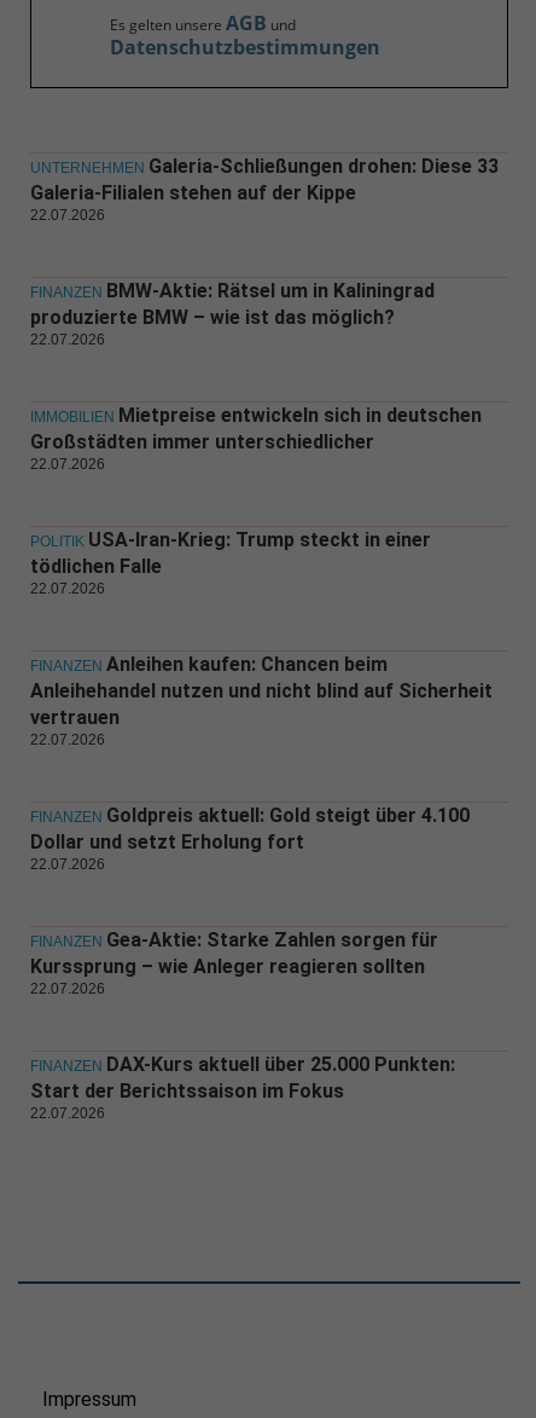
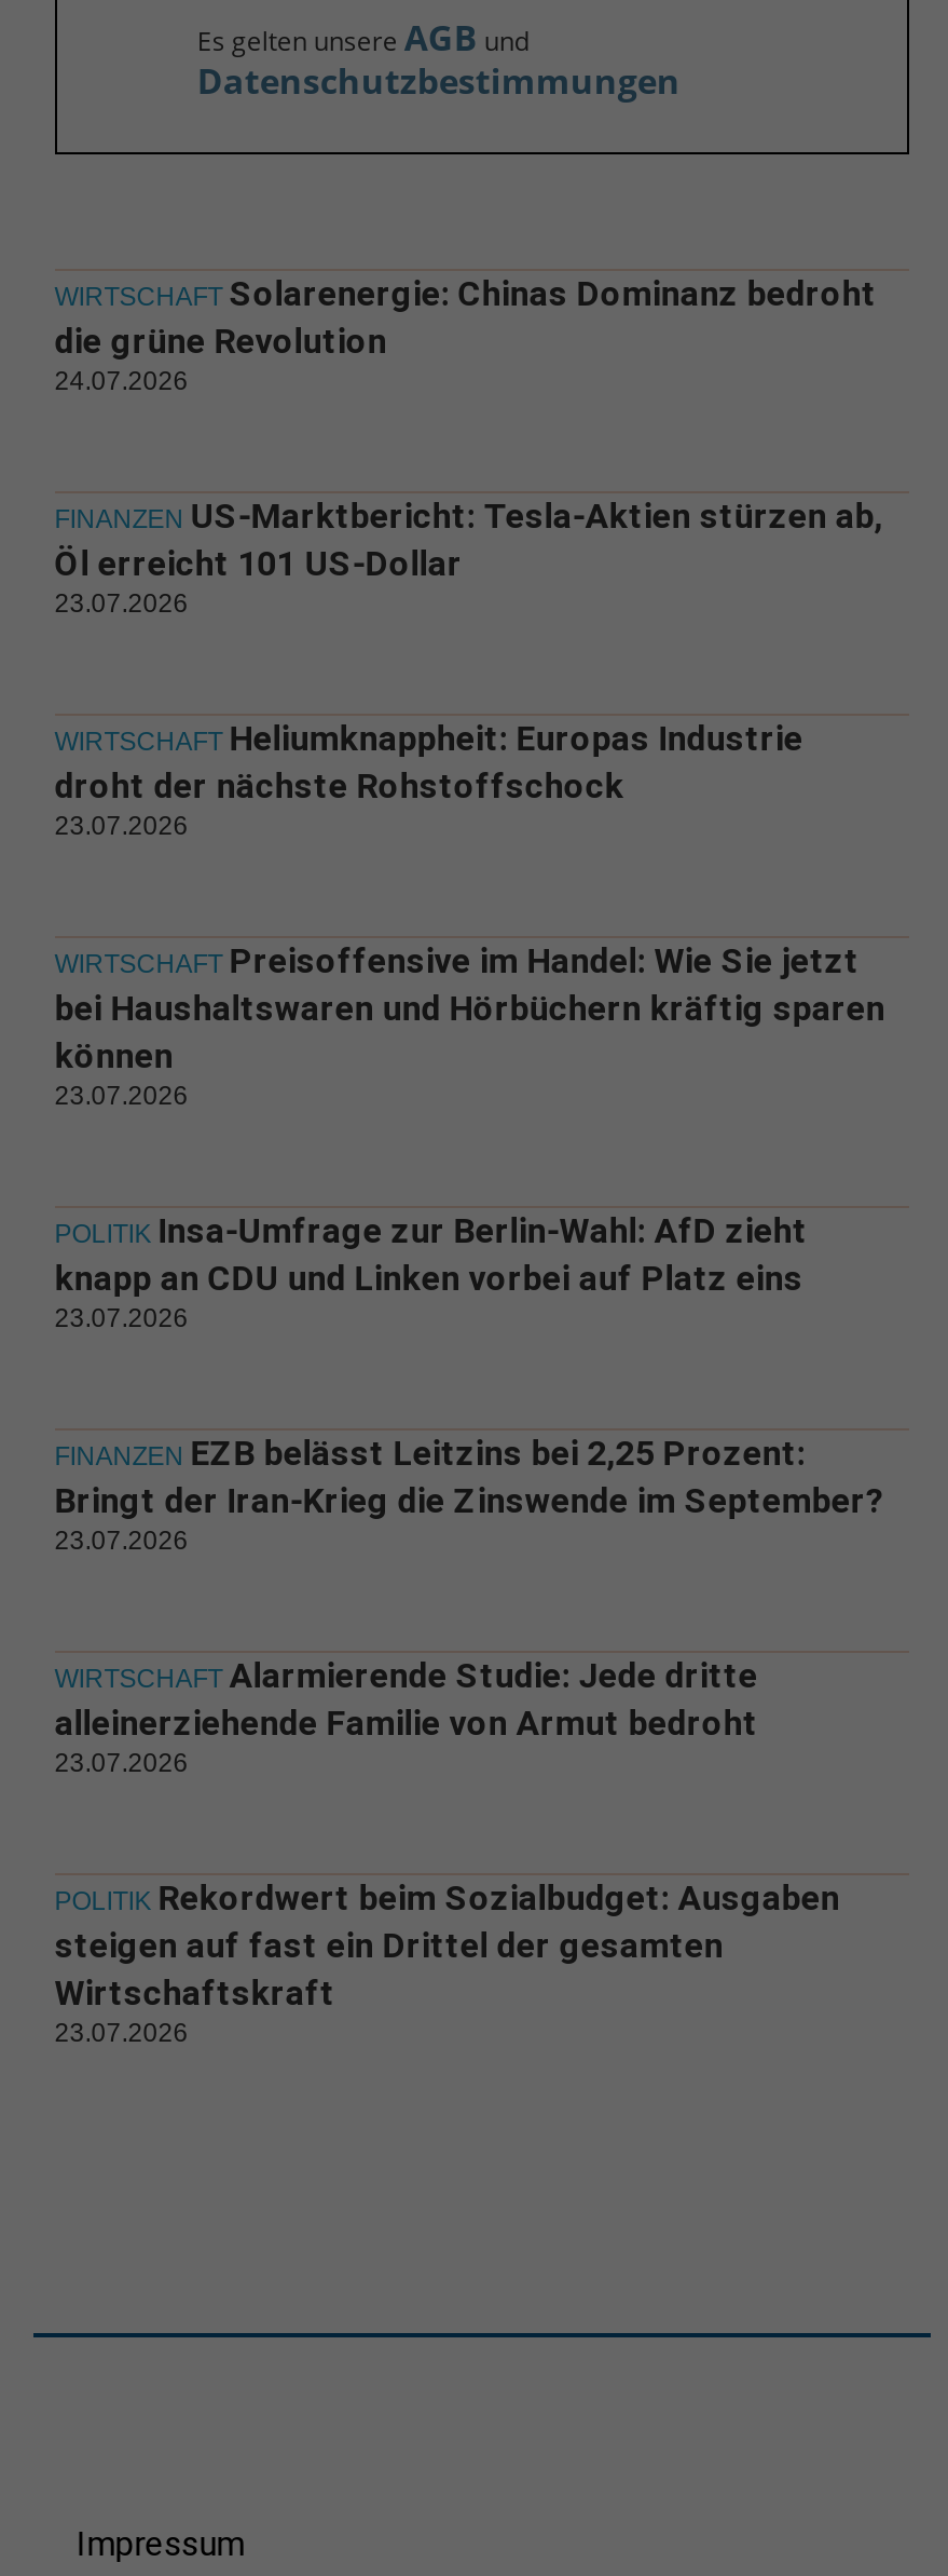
- UNTERNEHMEN Galeria-Schließungen drohen: Diese 33
- Galeria-Filialen stehen auf der Kippe
- 22.07.2026
+ WIRTSCHAFT Solarenergie: Chinas Dominanz bedroht
+ die grüne Revolution
+ 24.07.2026

- FINANZEN BMW-Aktie: Rätsel um in Kaliningrad
- produzierte BMW – wie ist das möglich?
- 22.07.2026
+ FINANZEN US-Marktbericht: Tesla-Aktien stürzen ab,
+ Öl erreicht 101 US-Dollar
+ 23.07.2026

- IMMOBILIEN Mietpreise entwickeln sich in deutschen
- Großstädten immer unterschiedlicher
- 22.07.2026
+ WIRTSCHAFT Heliumknappheit: Europas Industrie
+ droht der nächste Rohstoffschock
+ 23.07.2026

- POLITIK USA-Iran-Krieg: Trump steckt in einer
- tödlichen Falle
- 22.07.2026
+ WIRTSCHAFT Preisoffensive im Handel: Wie Sie jetzt
+ bei Haushaltswaren und Hörbüchern kräftig sparen
+ können
+ 23.07.2026

- FINANZEN Anleihen kaufen: Chancen beim
- Anleihehandel nutzen und nicht blind auf Sicherheit
- vertrauen
- 22.07.2026
+ POLITIK Insa-Umfrage zur Berlin-Wahl: AfD zieht
+ knapp an CDU und Linken vorbei auf Platz eins
+ 23.07.2026

- FINANZEN Goldpreis aktuell: Gold steigt über 4.100
- Dollar und setzt Erholung fort
- 22.07.2026
+ FINANZEN EZB belässt Leitzins bei 2,25 Prozent:
+ Bringt der Iran-Krieg die Zinswende im September?
+ 23.07.2026

- FINANZEN Gea-Aktie: Starke Zahlen sorgen für
- Kurssprung – wie Anleger reagieren sollten
- 22.07.2026
+ WIRTSCHAFT Alarmierende Studie: Jede dritte
+ alleinerziehende Familie von Armut bedroht
+ 23.07.2026

- FINANZEN DAX-Kurs aktuell über 25.000 Punkten:
- Start der Berichtssaison im Fokus
- 22.07.2026
+ POLITIK Rekordwert beim Sozialbudget: Ausgaben
+ steigen auf fast ein Drittel der gesamten
+ Wirtschaftskraft
+ 23.07.2026
